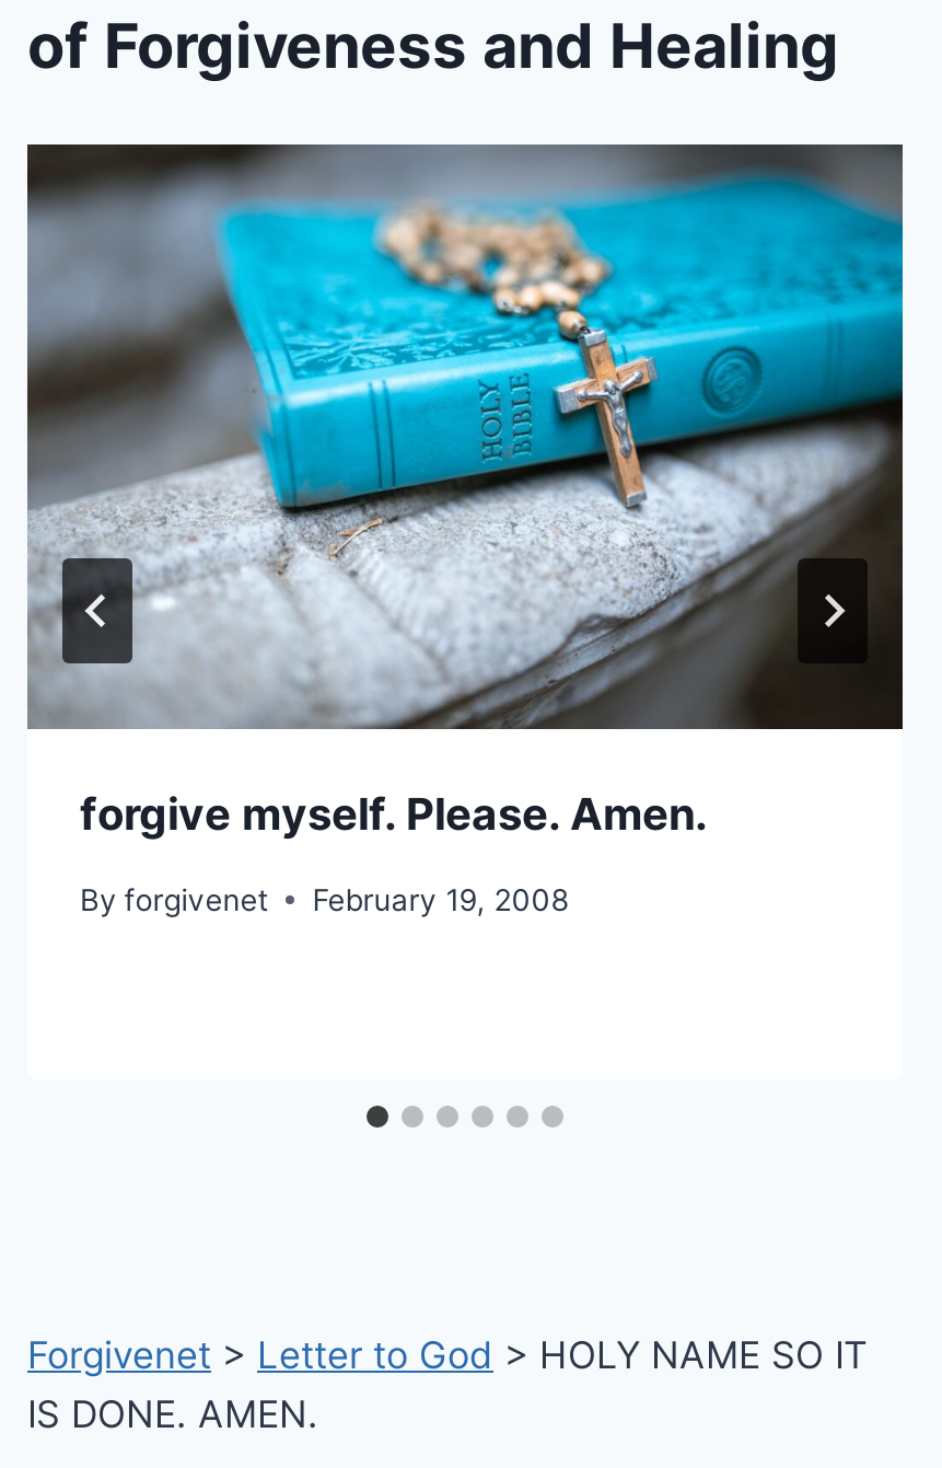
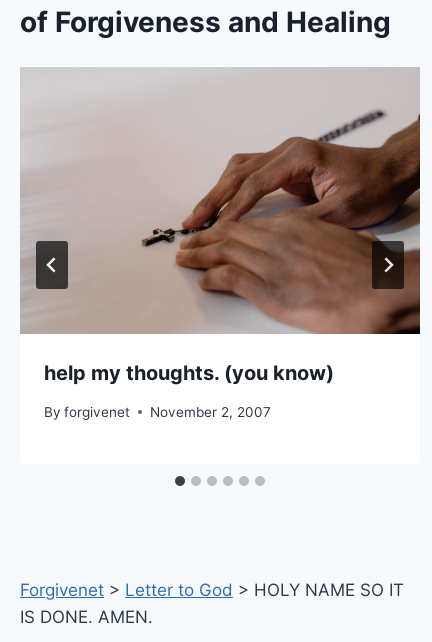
- [image]
- forgive myself. Please. Amen.
+ [image]
+ help my thoughts. (you know)

- By forgivenet February 19, 2008
+ By forgivenet November 2, 2007
